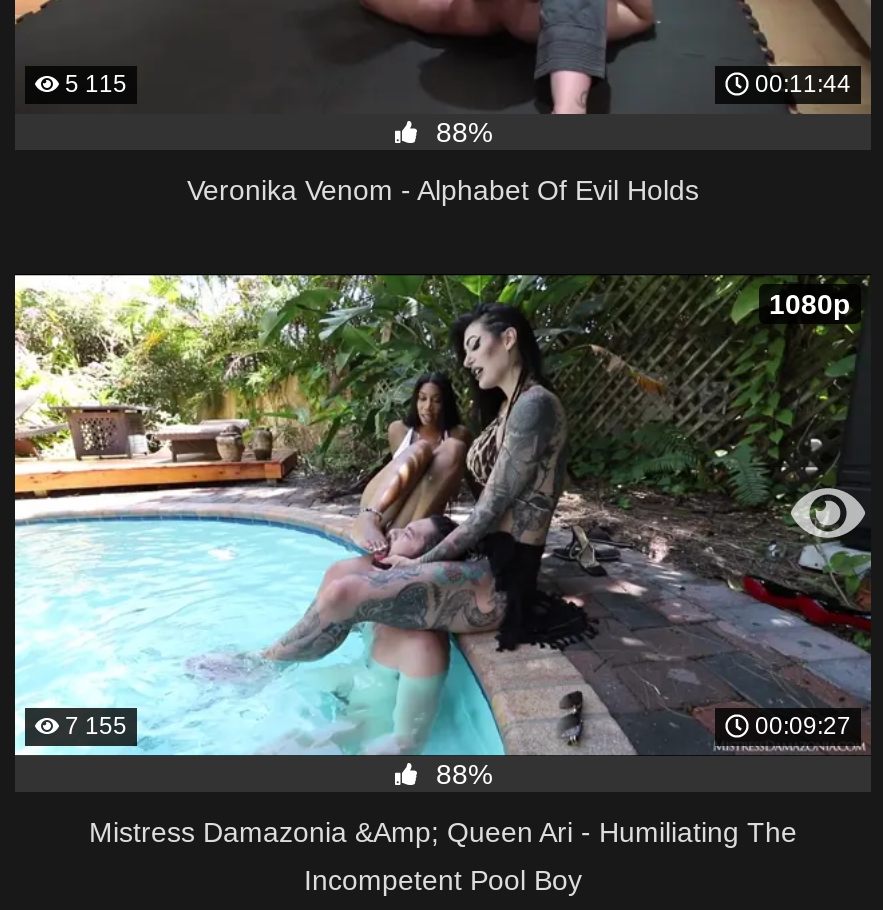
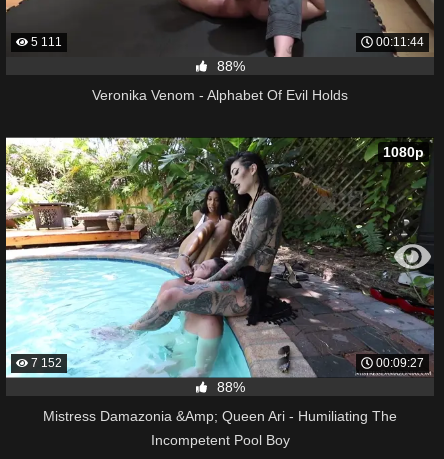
- 5 115
+ 5 111

- 7 155
+ 7 152
